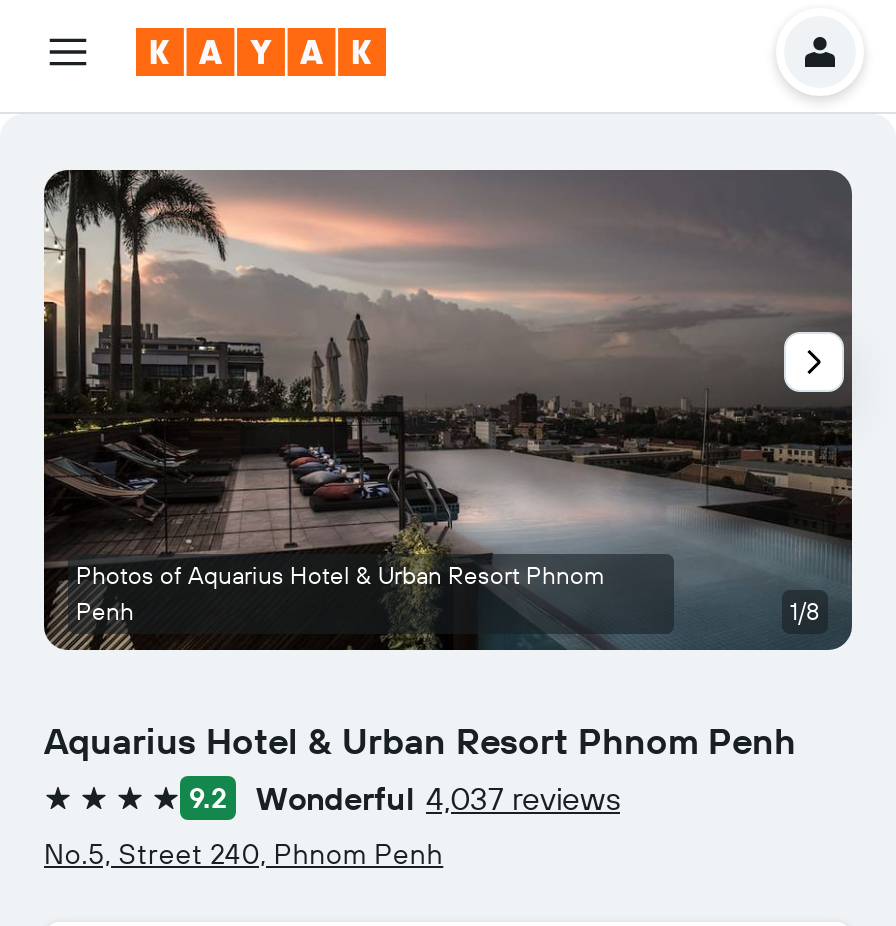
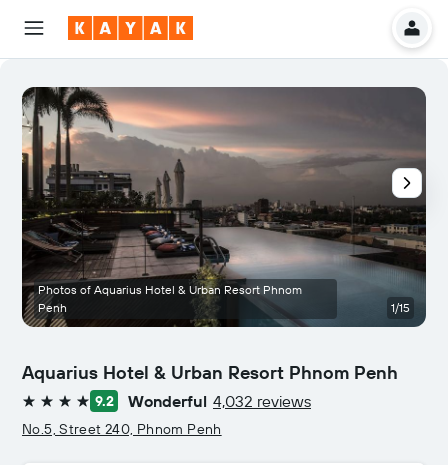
- 1/8
+ 1/15

- Wonderful 4,037 reviews
+ Wonderful 4,032 reviews
